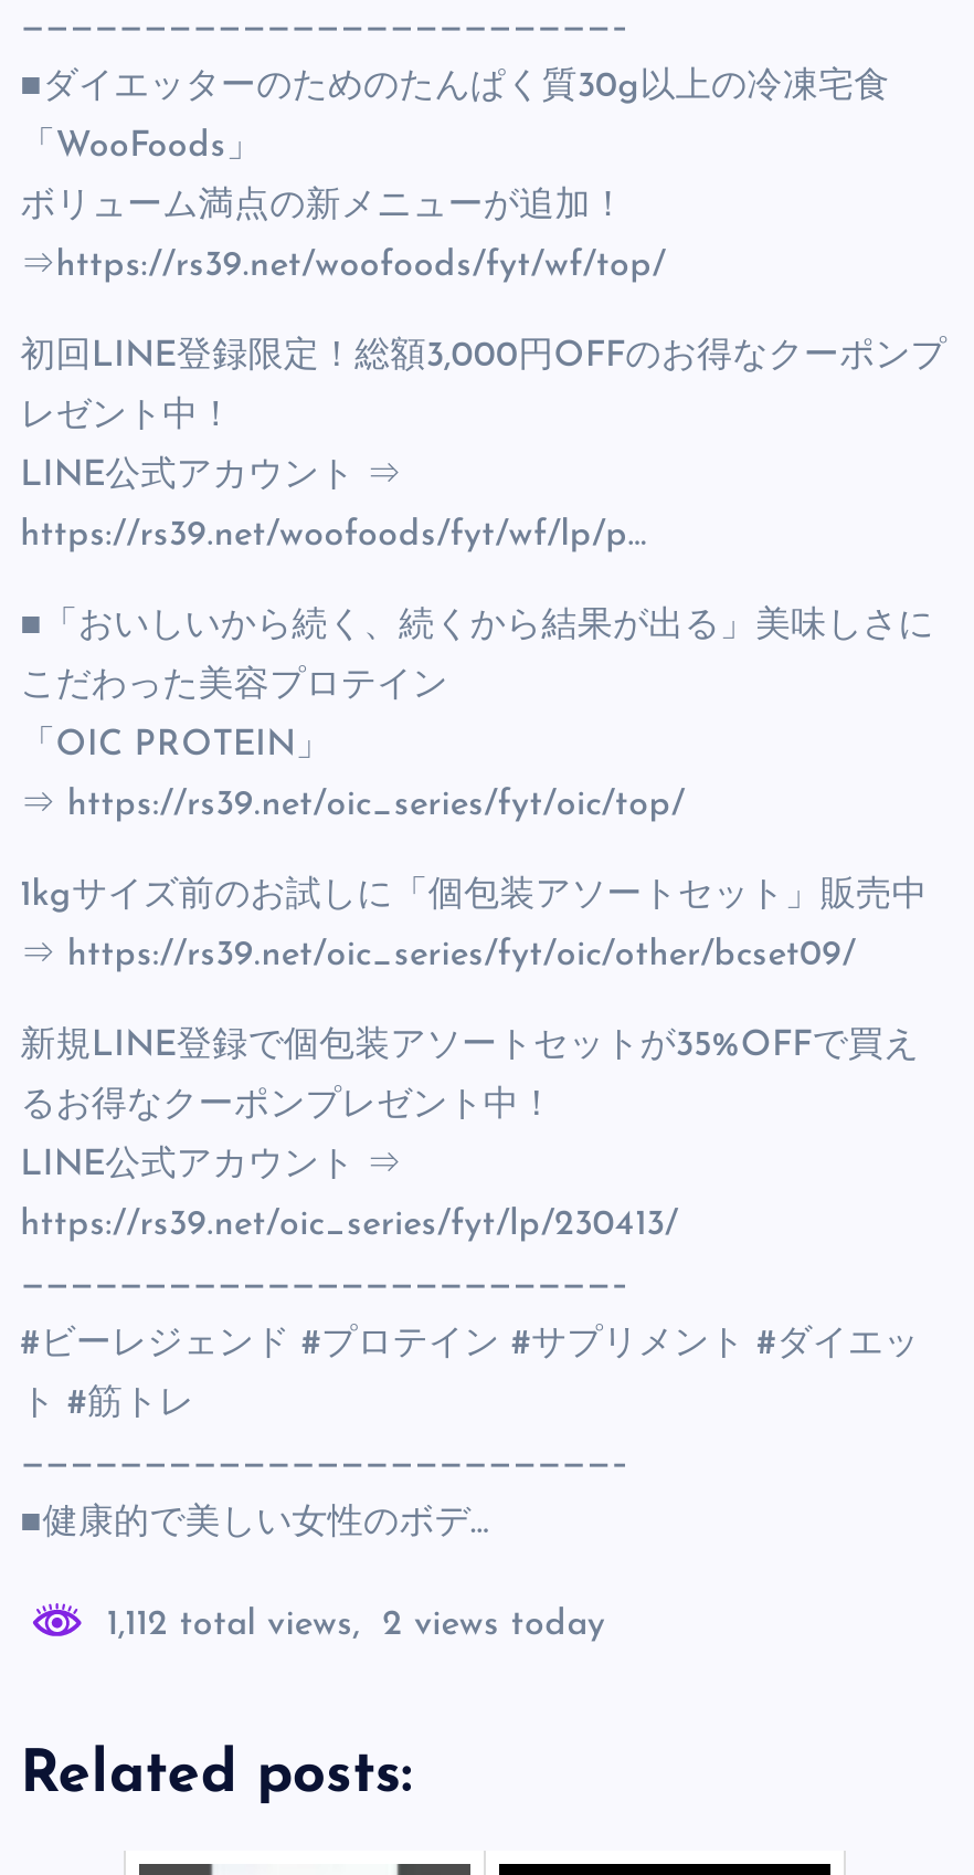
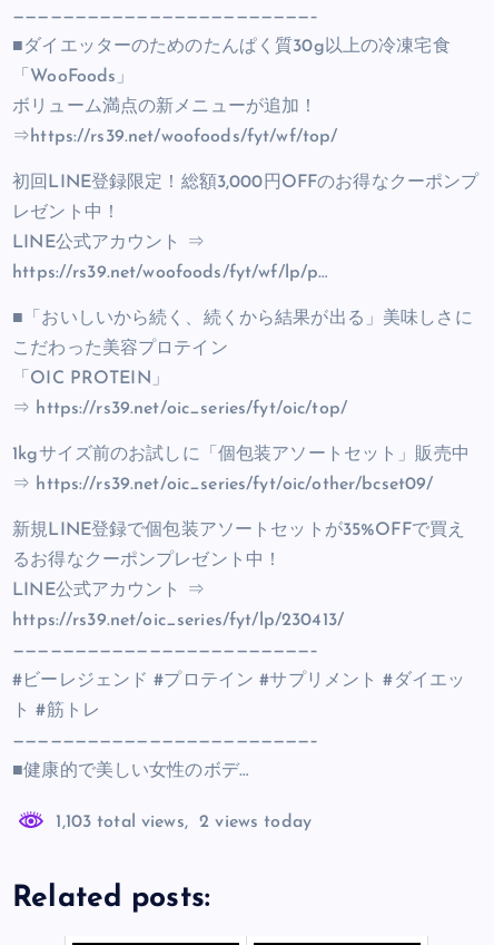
- 1,112 total views, 2 views today
+ 1,103 total views, 2 views today
